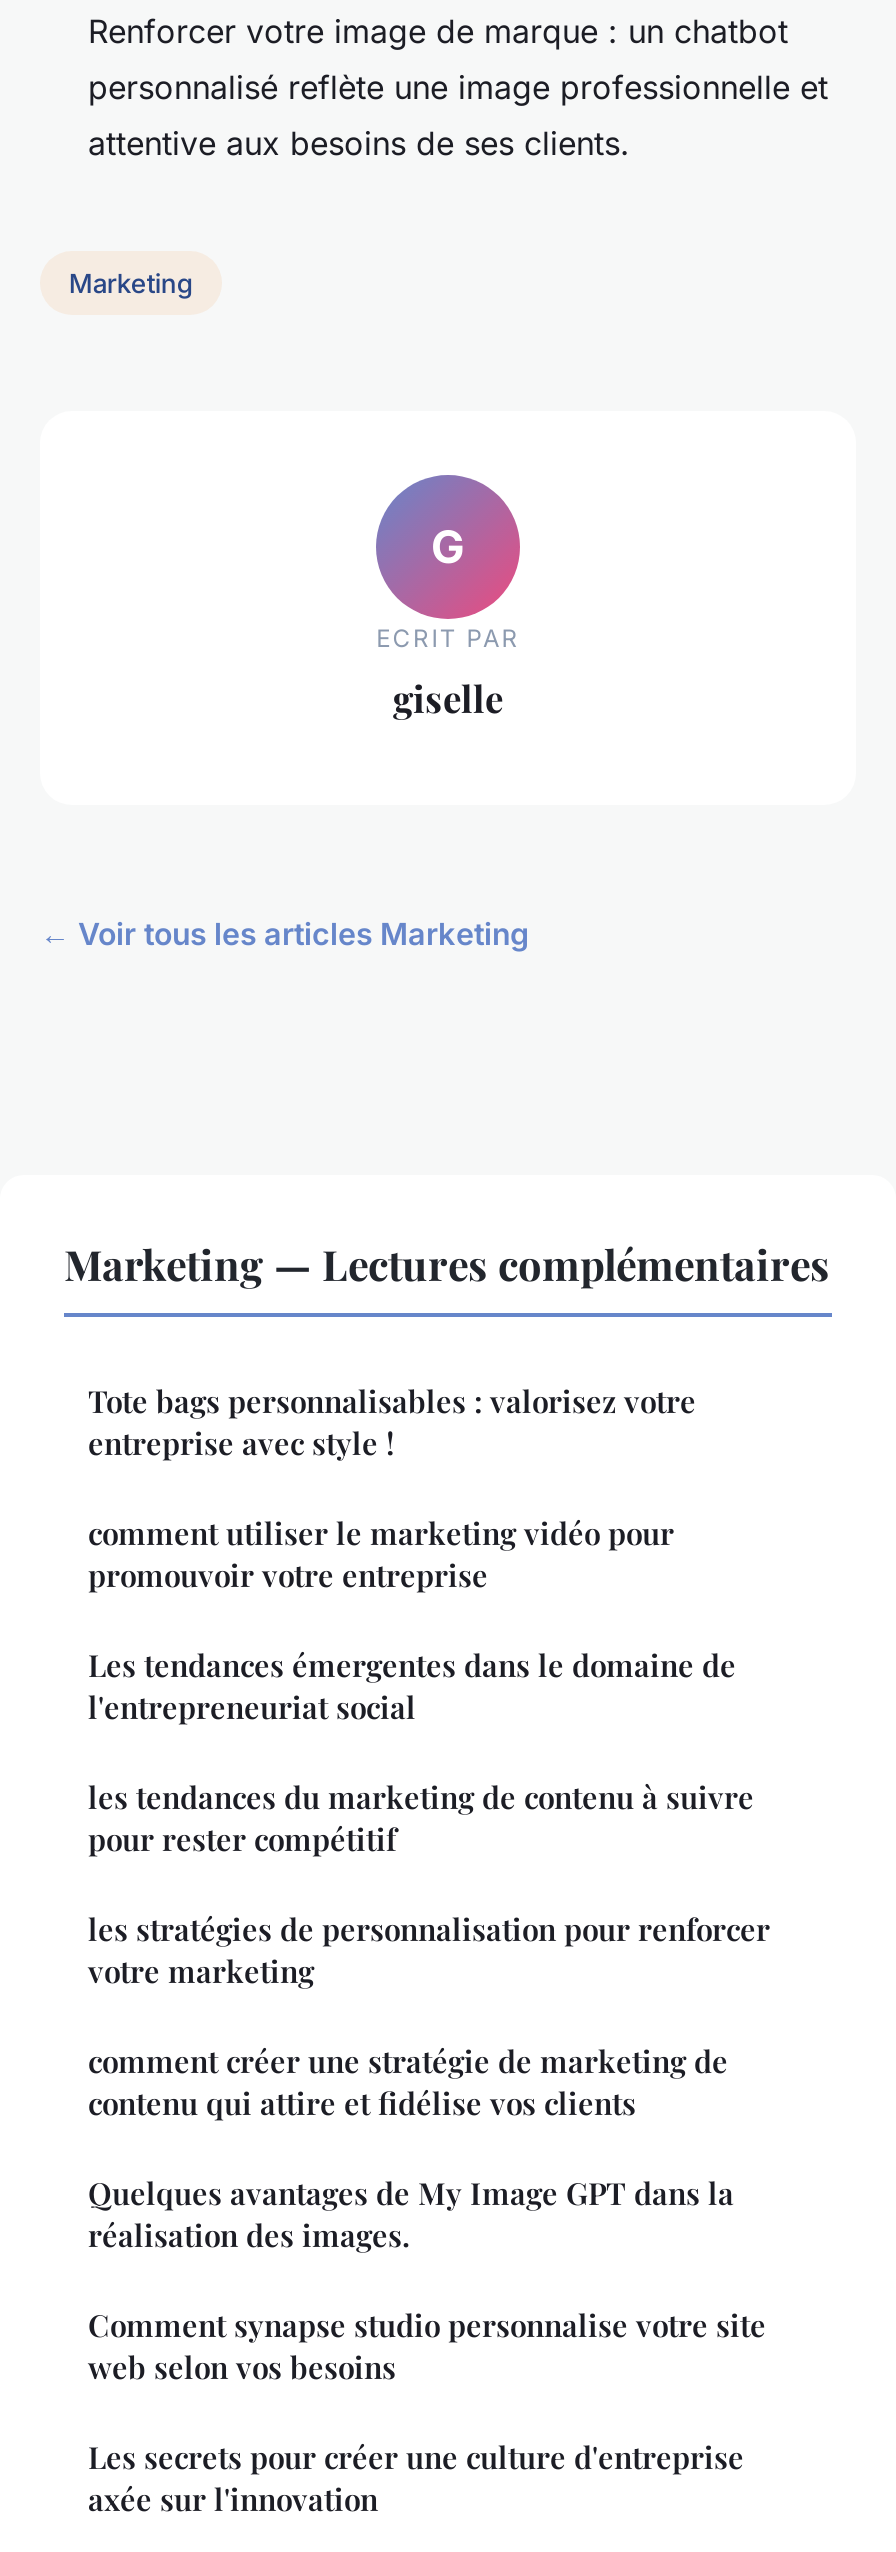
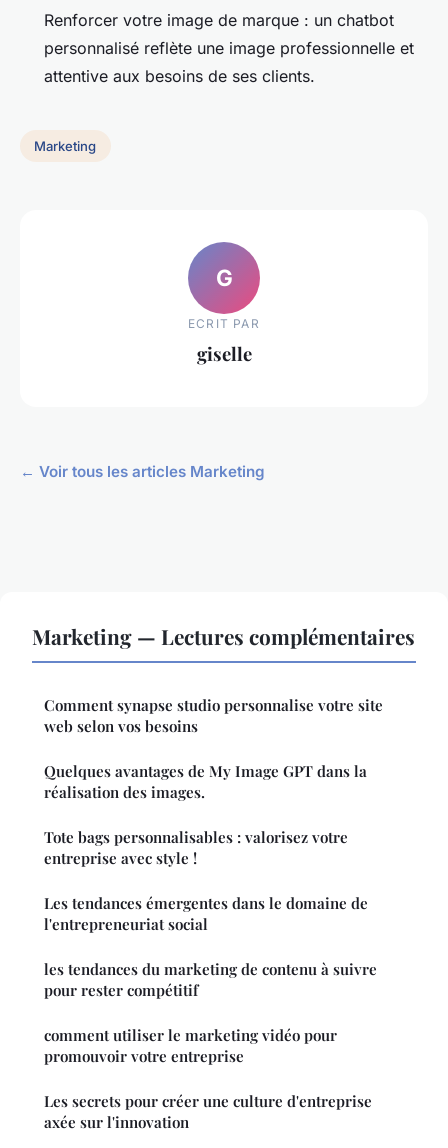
moved down: Tote bags personnalisables : valorisez votre | entreprise avec style !

moved down: comment utiliser le marketing vidéo pour | promouvoir votre entreprise

moved down: Les tendances émergentes dans le domaine de | l'entrepreneuriat social | les tendances du marketing de contenu à suivre | pour rester compétitif

- les stratégies de personnalisation pour renforcer
- votre marketing
- comment créer une stratégie de marketing de
- contenu qui attire et fidélise vos clients

moved up: Comment synapse studio personnalise votre site | web selon vos besoins | Quelques avantages de My Image GPT dans la | réalisation des images.
